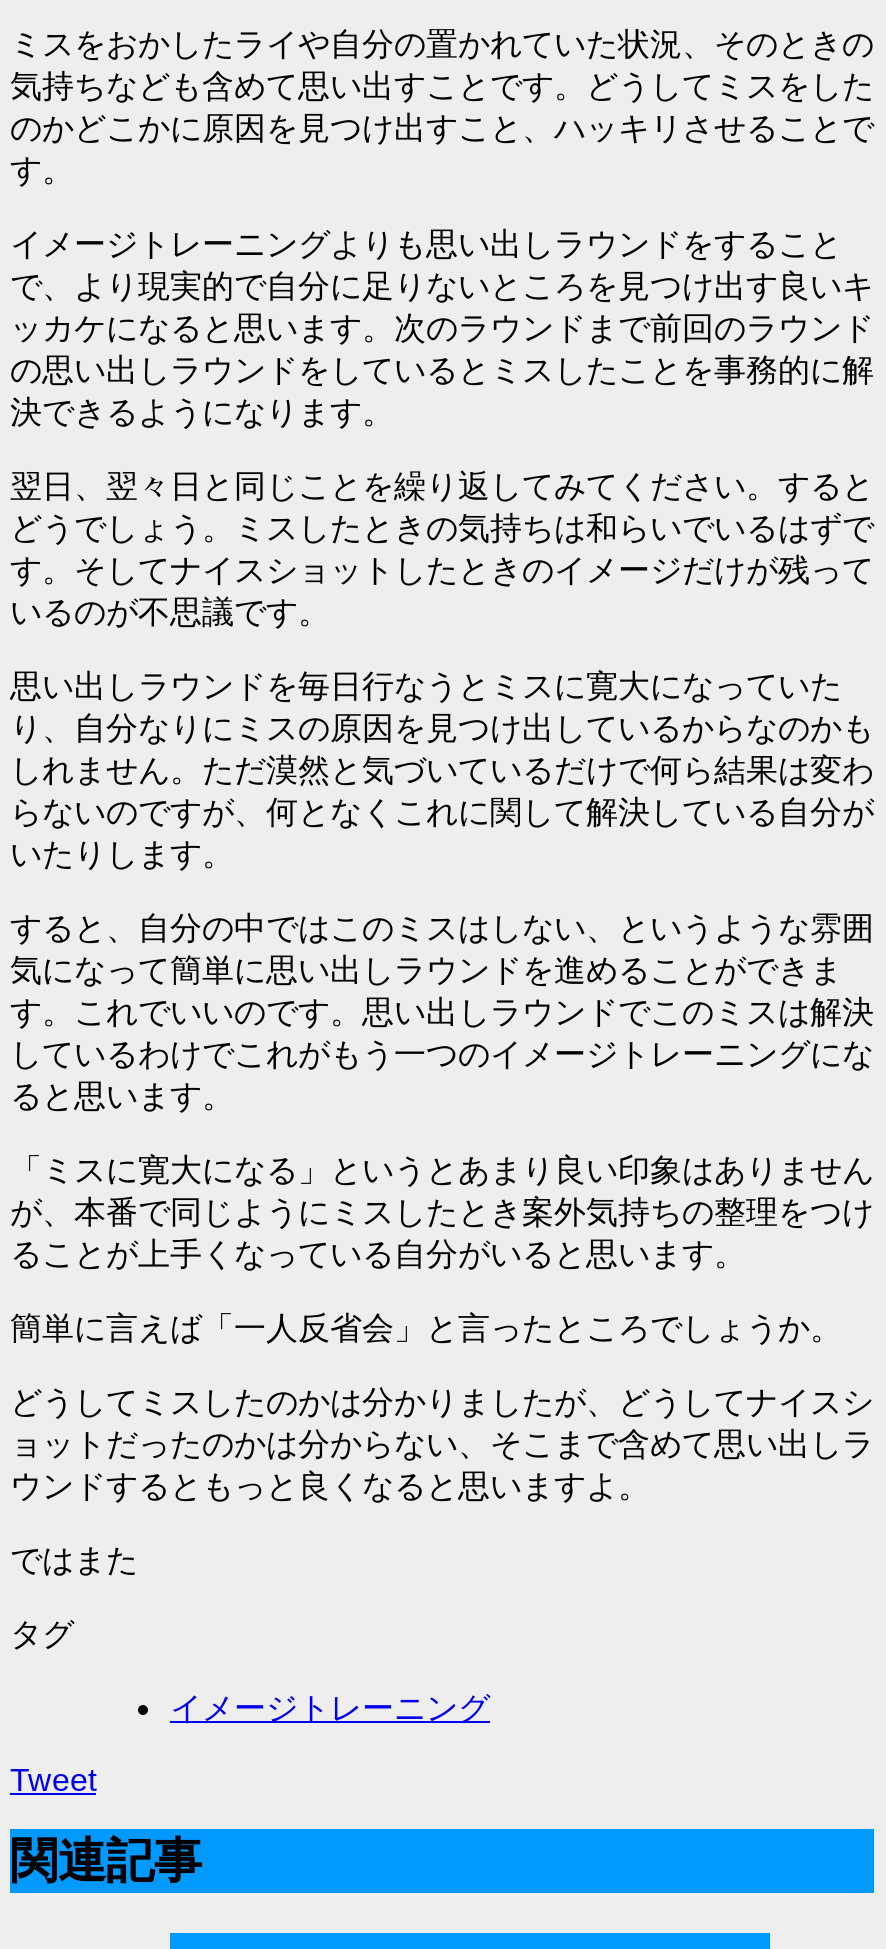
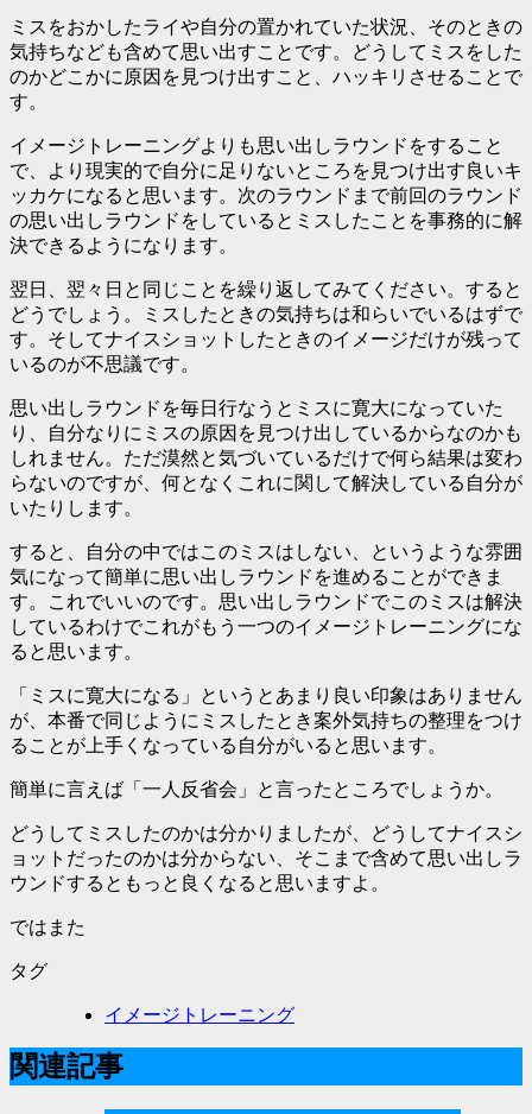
- Tweet
